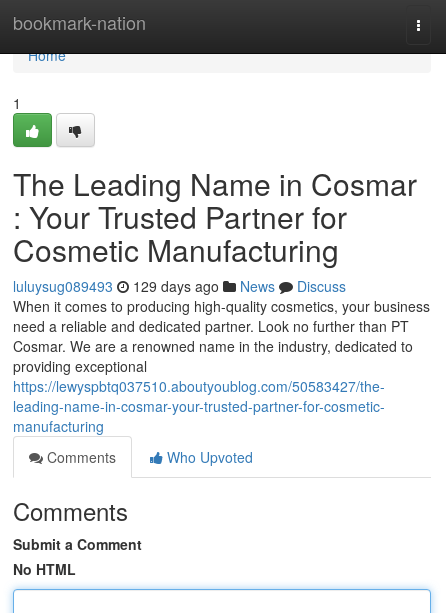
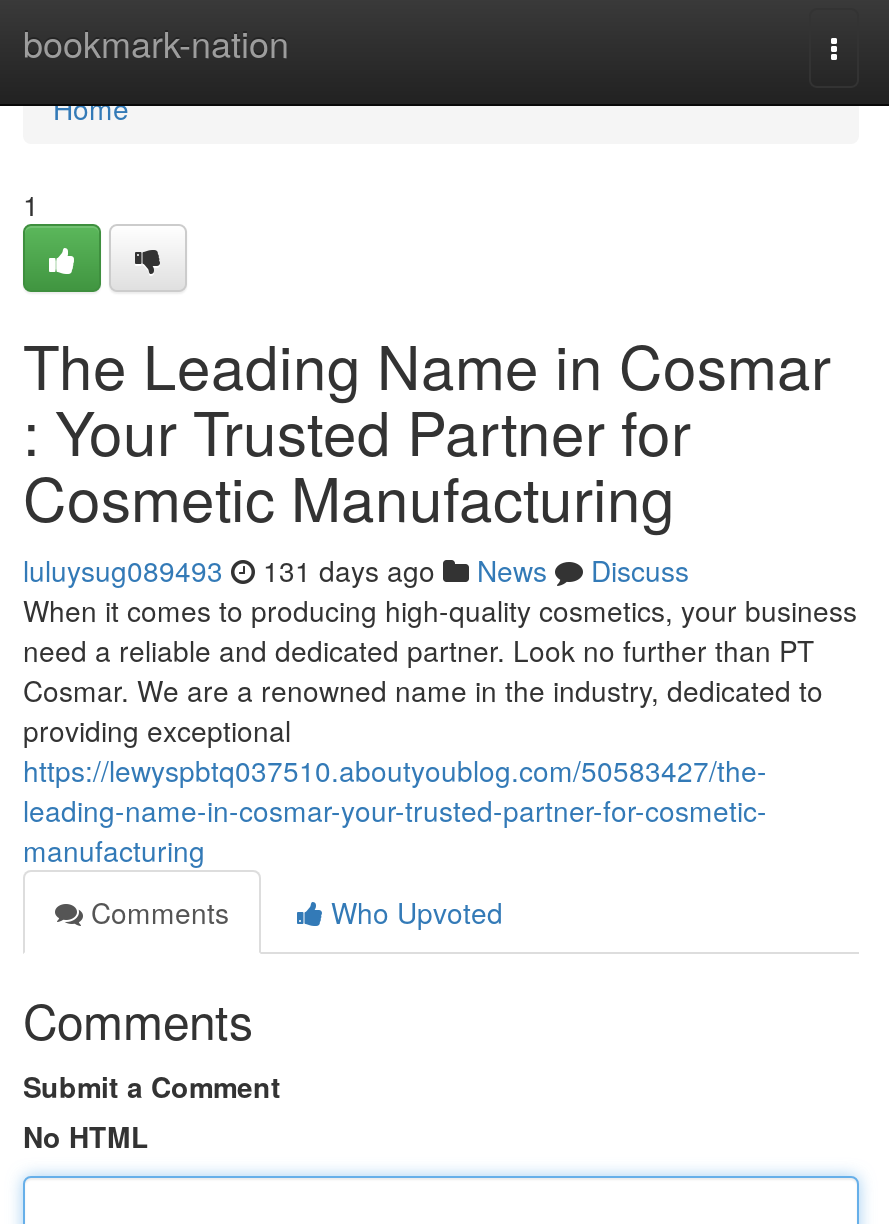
- luluysug089493 129 days ago News Discuss
+ luluysug089493 131 days ago News Discuss
